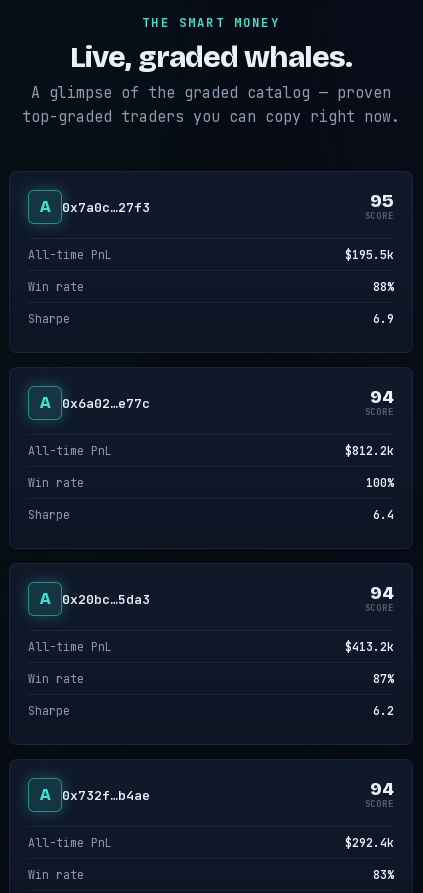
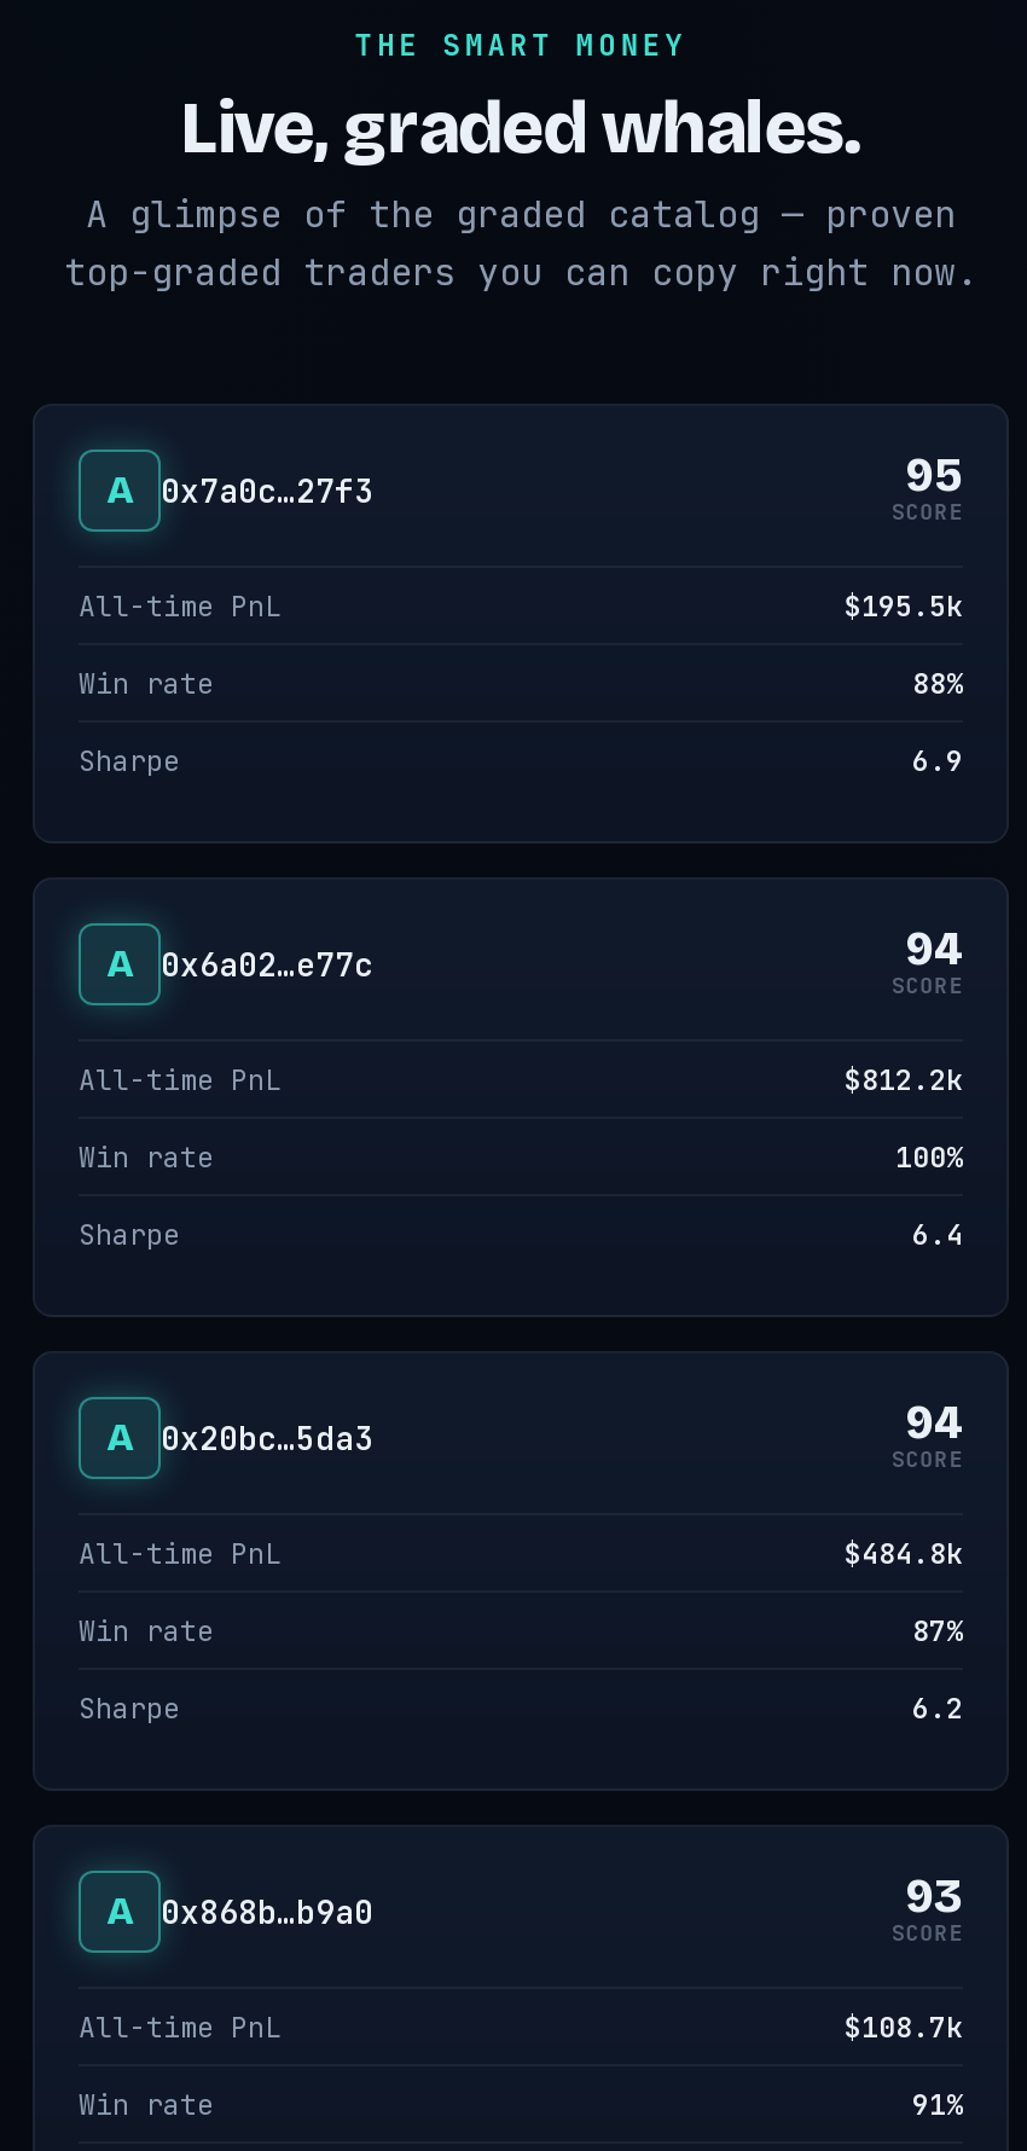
- $413.2k
+ $484.8k

- 0x732f…b4ae
- 94
+ 0x868b…b9a0
+ 93

- $292.4k
+ $108.7k

- 83%
+ 91%
